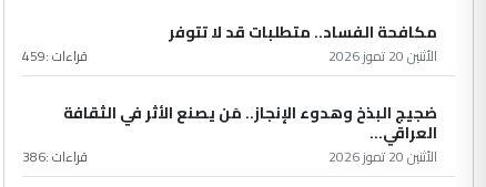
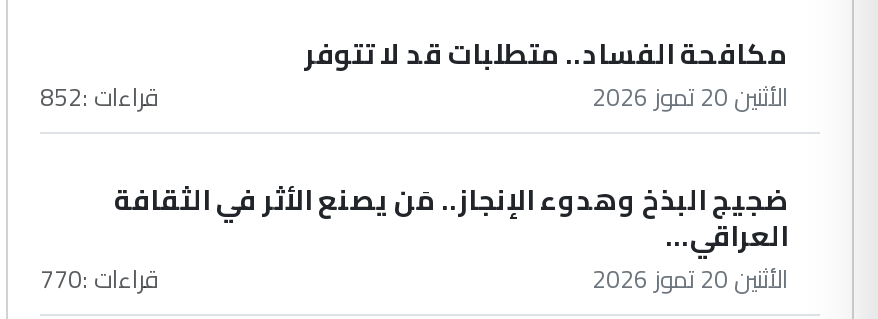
- قراءات : 459
+ قراءات : 852

- قراءات : 386
+ قراءات : 770
